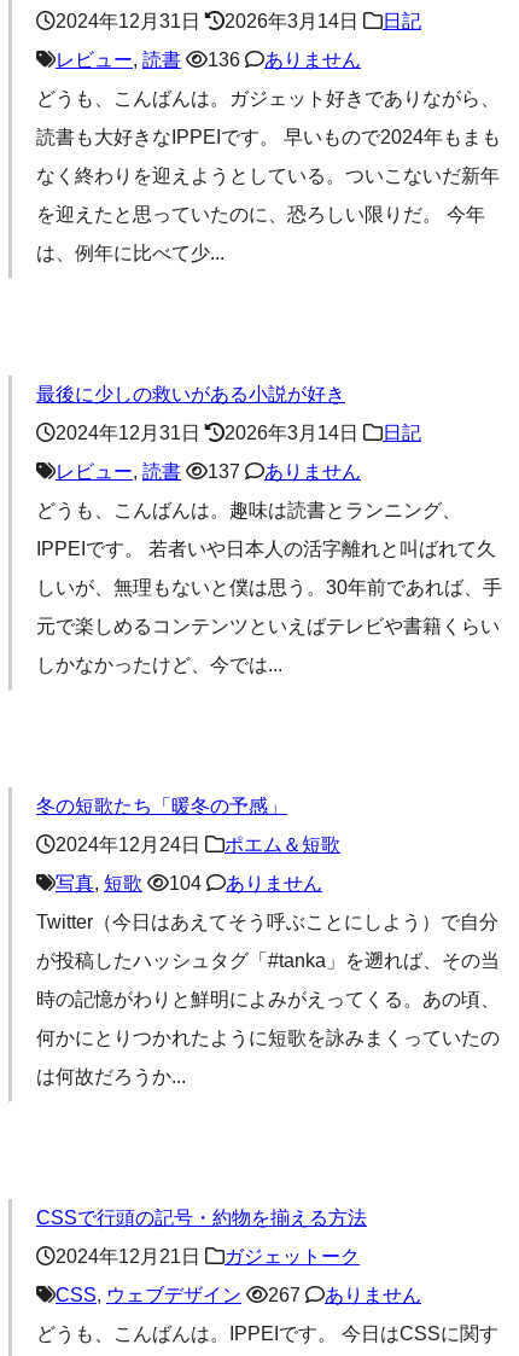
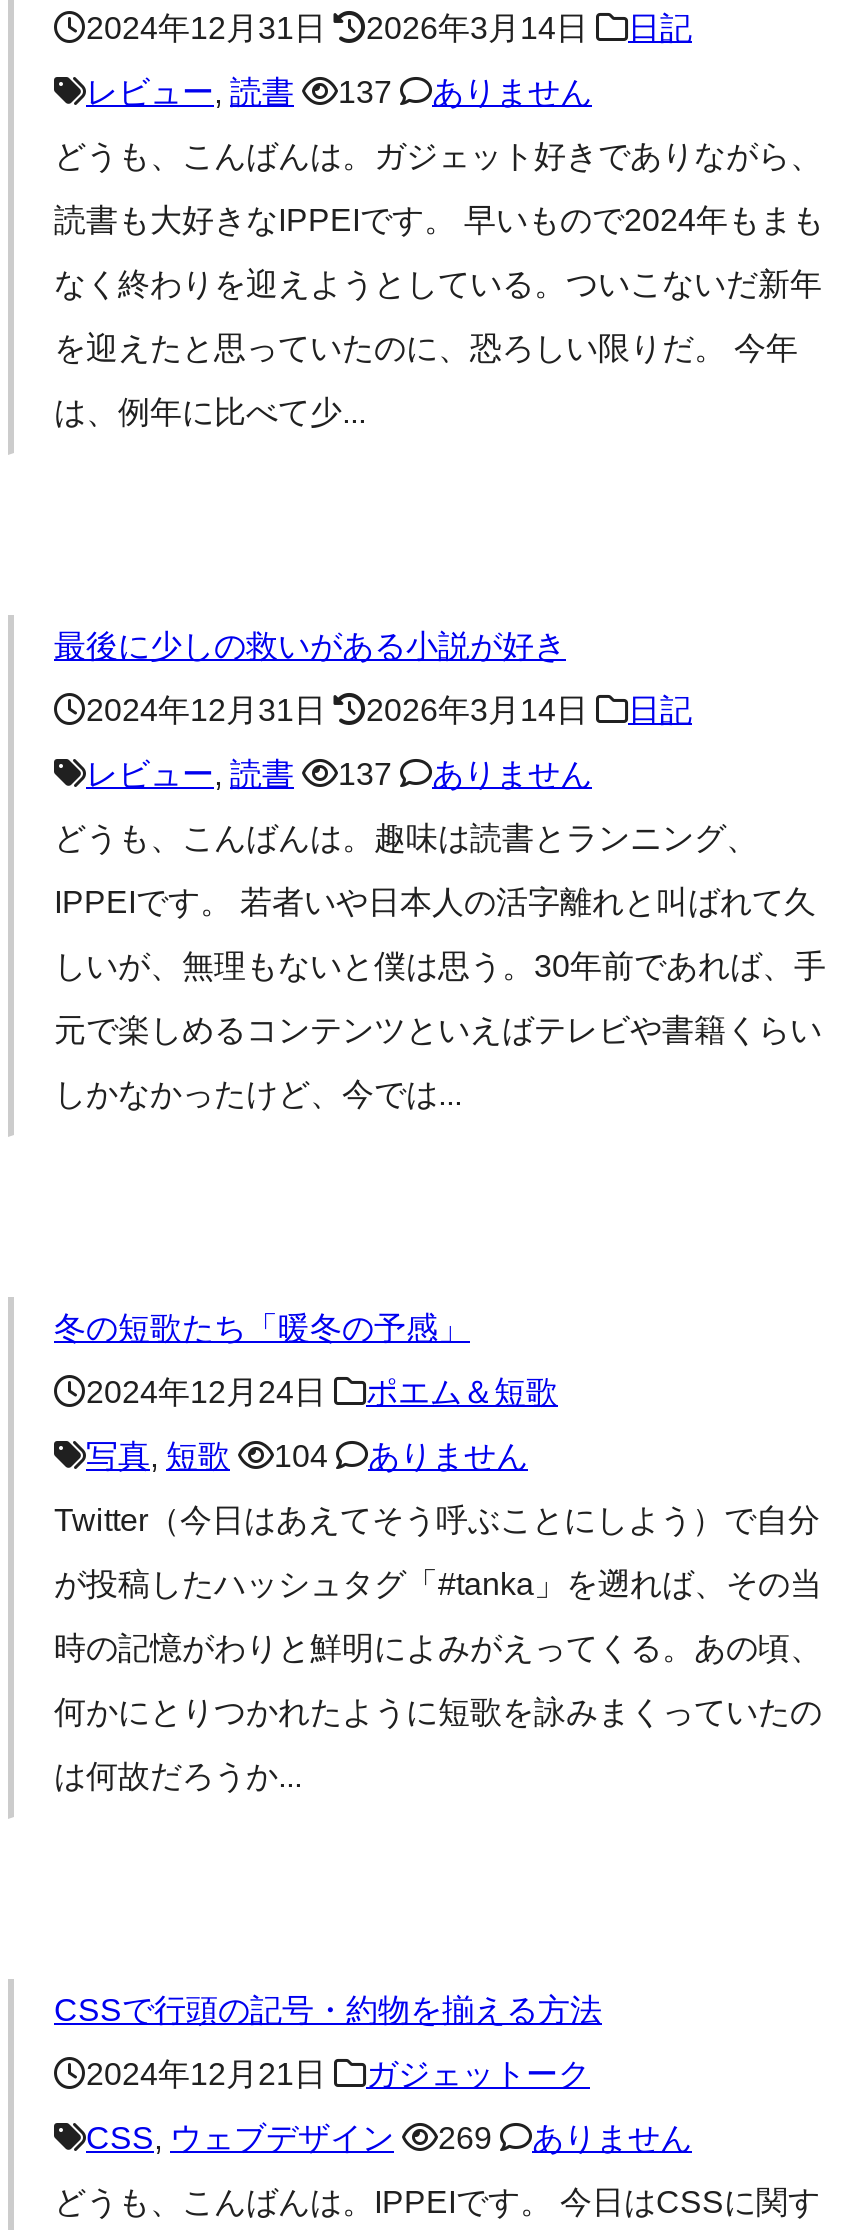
- レビュー,読書 136 ありません
+ レビュー,読書 137 ありません

- CSS,ウェブデザイン 267 ありません
+ CSS,ウェブデザイン 269 ありません
